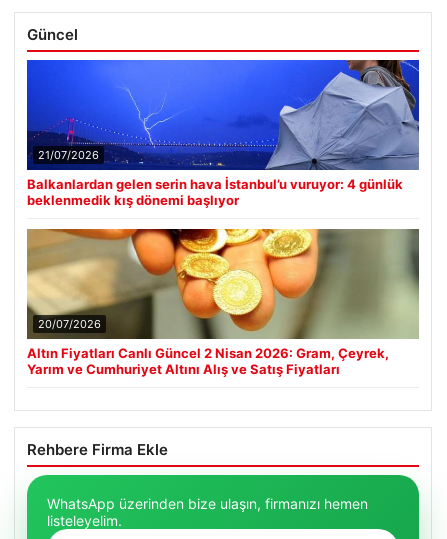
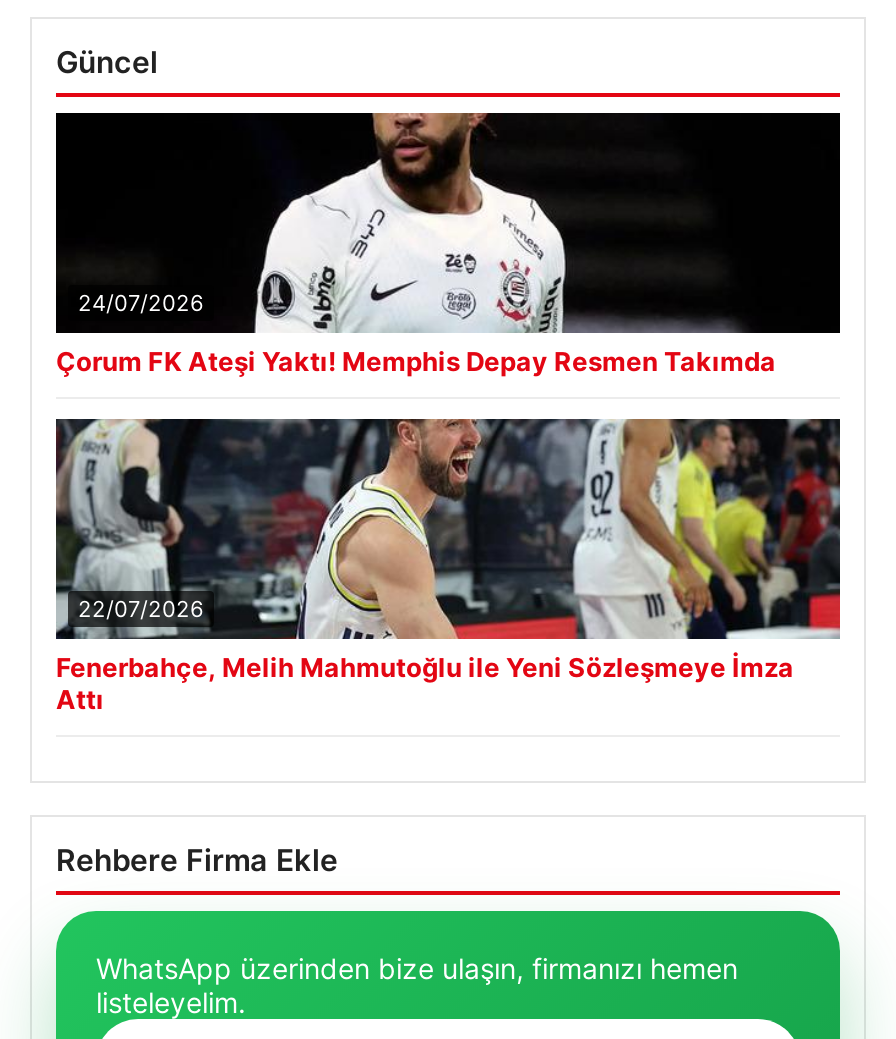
- [image]
- 21/07/2026
+ [image]
+ 24/07/2026

- Balkanlardan gelen serin hava İstanbul’u vuruyor: 4 günlük
- beklenmedik kış dönemi başlıyor
+ Çorum FK Ateşi Yaktı! Memphis Depay Resmen Takımda

- [image]
- 20/07/2026
+ [image]
+ 22/07/2026

- Altın Fiyatları Canlı Güncel 2 Nisan 2026: Gram, Çeyrek,
- Yarım ve Cumhuriyet Altını Alış ve Satış Fiyatları
+ Fenerbahçe, Melih Mahmutoğlu ile Yeni Sözleşmeye İmza
+ Attı
